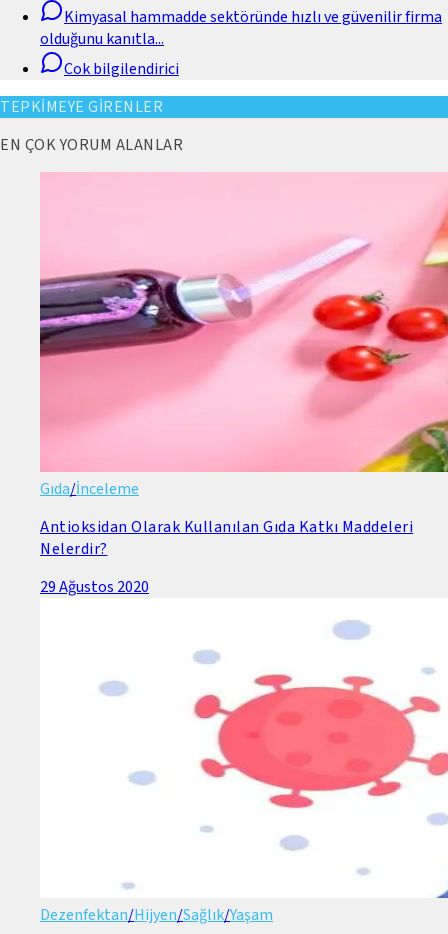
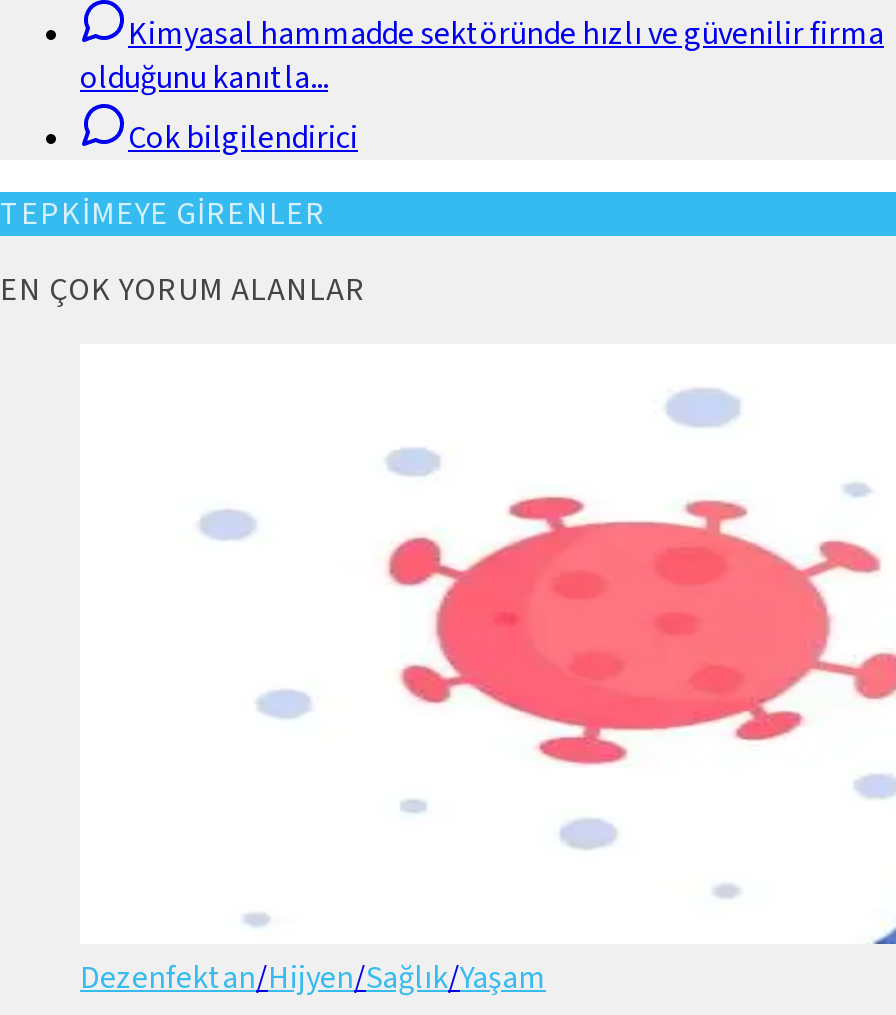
- [image]
- Gıda/İnceleme
- Antioksidan Olarak Kullanılan Gıda Katkı Maddeleri
- Nelerdir?
- 29 Ağustos 2020
